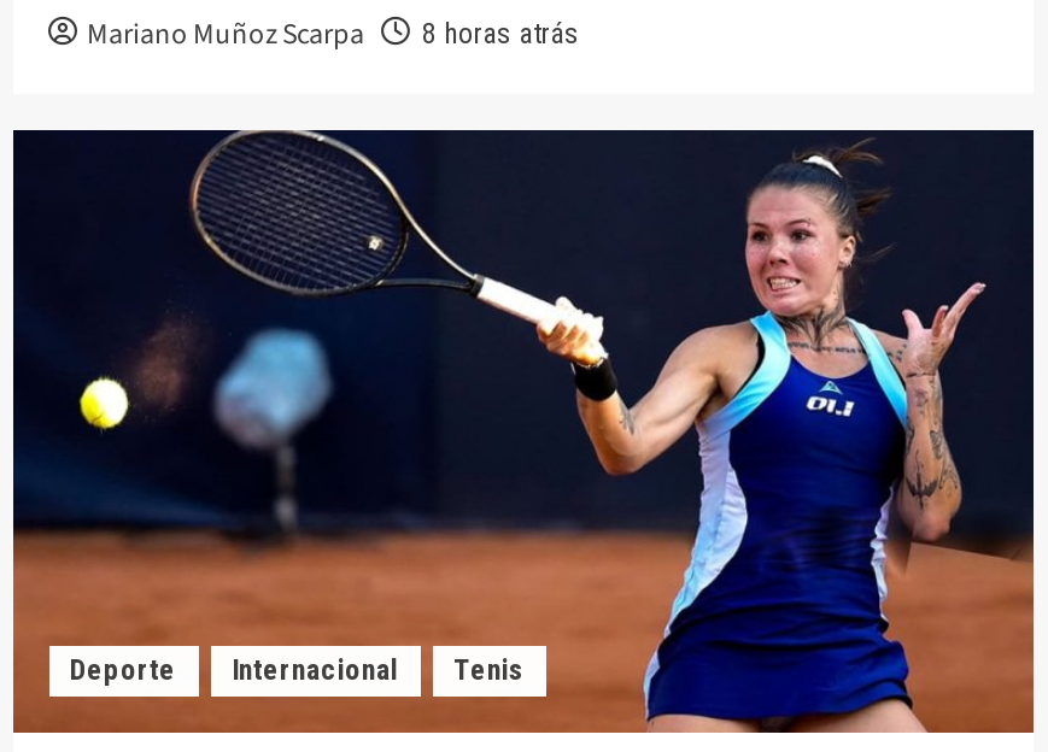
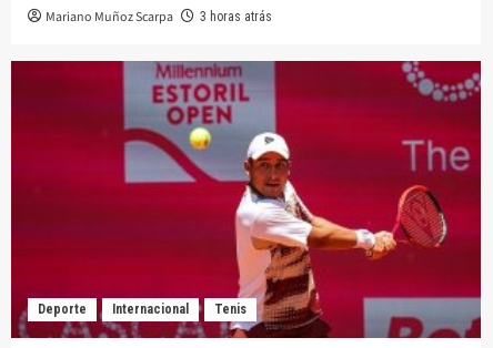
- Mariano Muñoz Scarpa 8 horas atrás
+ Mariano Muñoz Scarpa 3 horas atrás

- [image]
+ [image]
